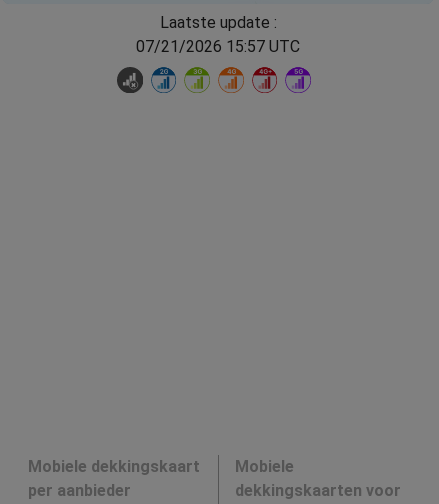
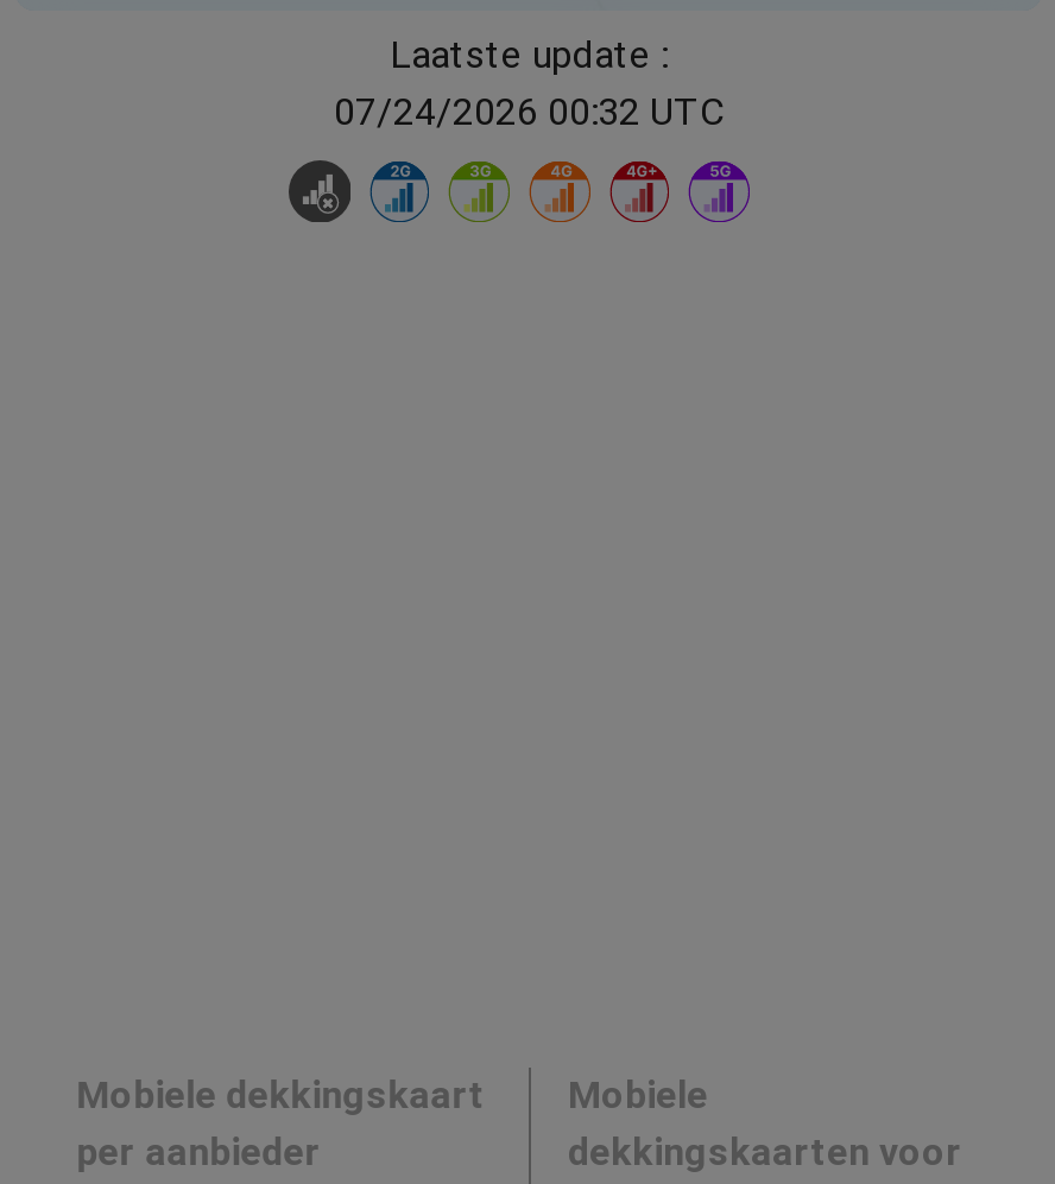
- 07/21/2026 15:57 UTC
+ 07/24/2026 00:32 UTC
